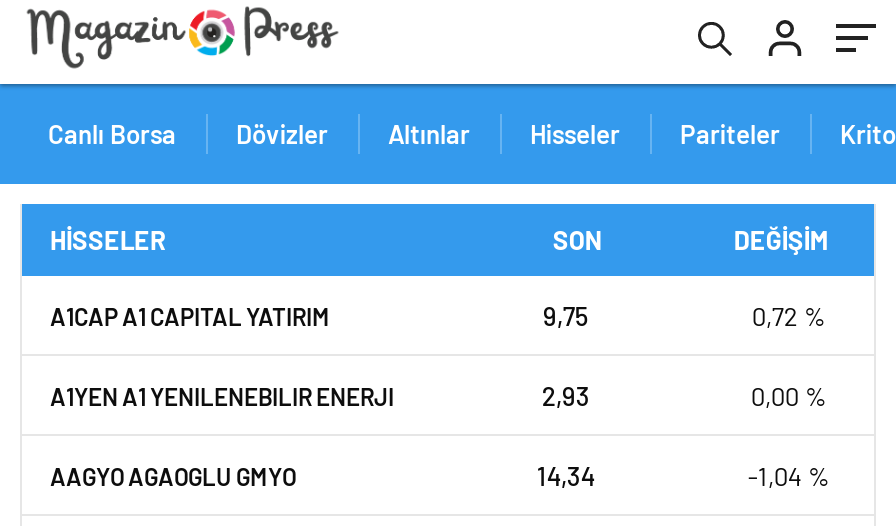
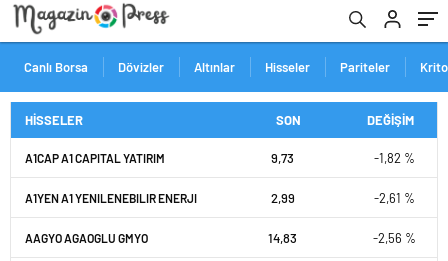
- 9,75
+ 9,73

- 0,72 %
+ -1,82 %

- 2,93
+ 2,99

- 0,00 %
+ -2,61 %

- 14,34
+ 14,83

- -1,04 %
+ -2,56 %
